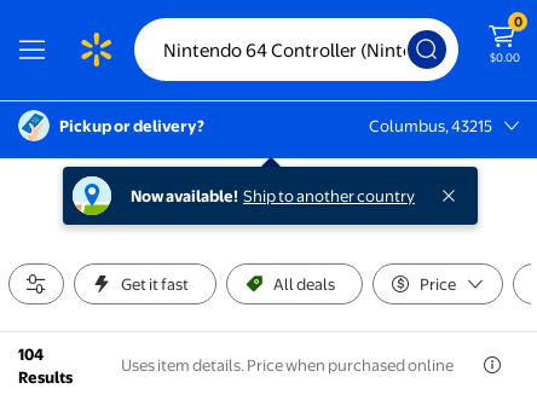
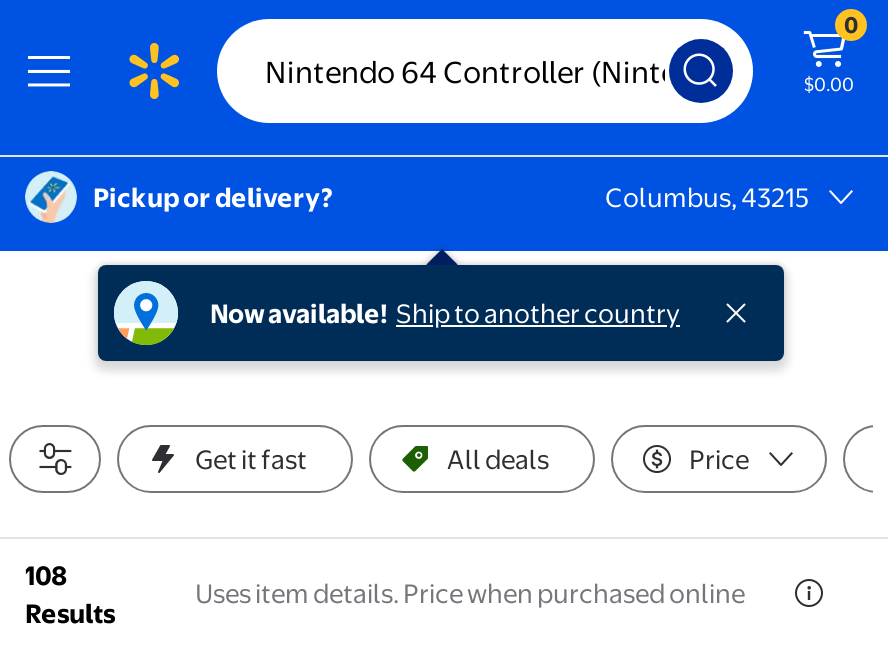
- 104
+ 108
